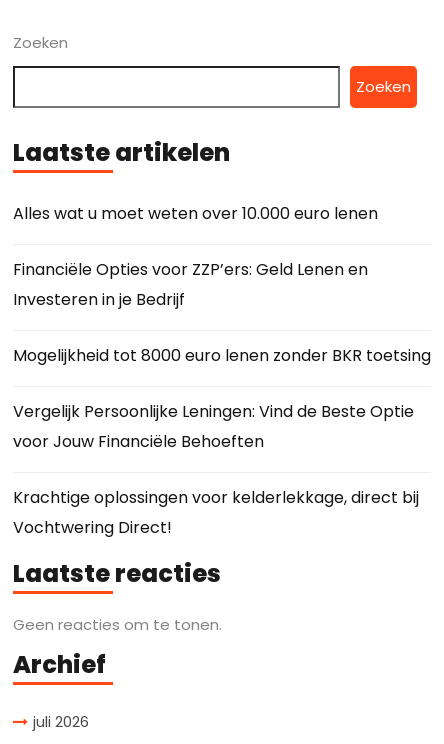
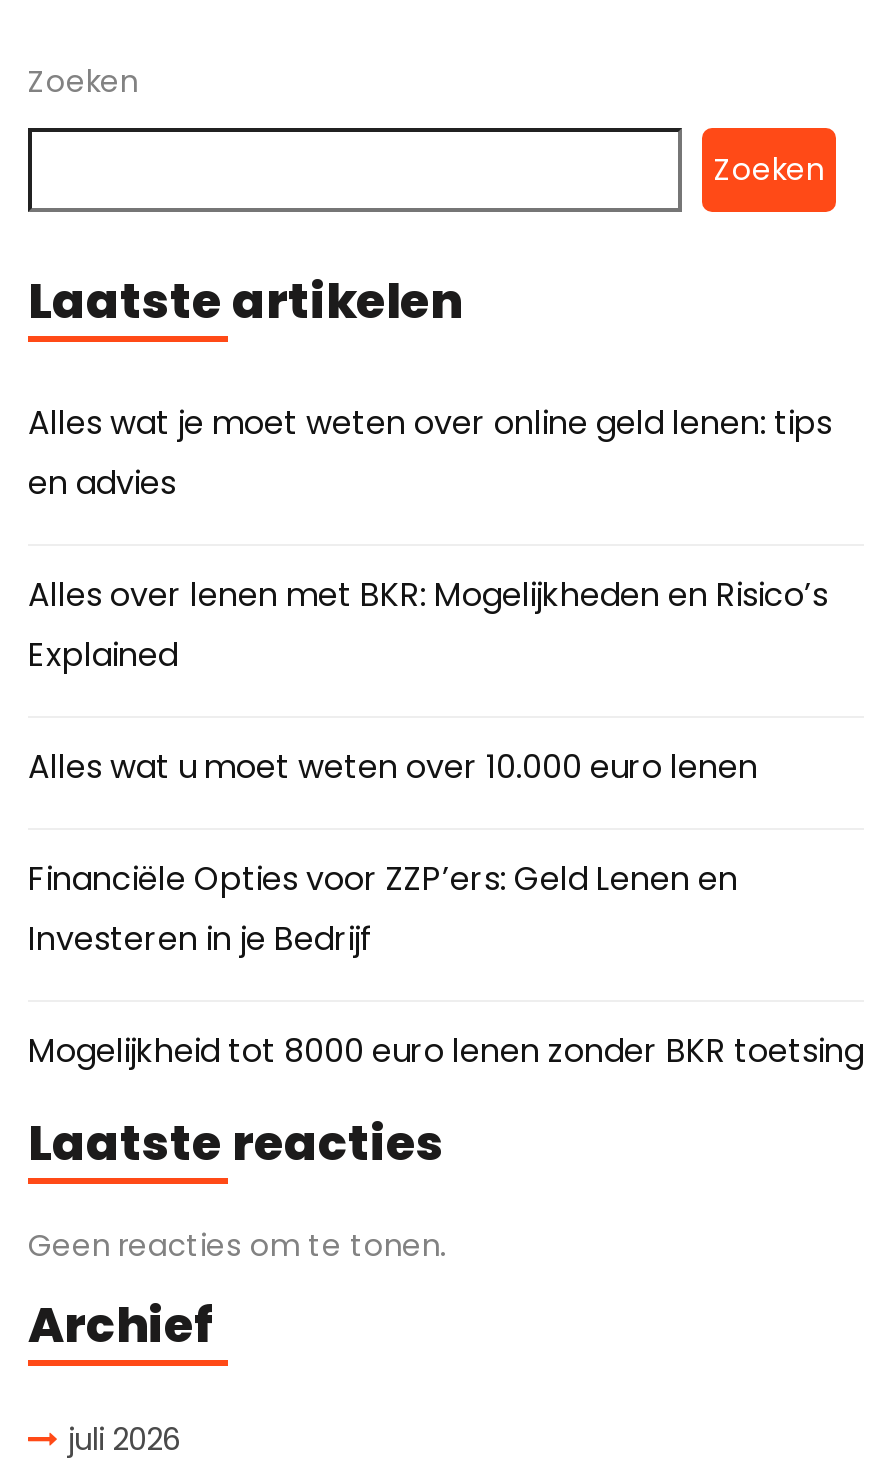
+ Alles wat je moet weten over online geld lenen: tips
+ en advies
+ Alles over lenen met BKR: Mogelijkheden en Risico’s
+ Explained

moved down: Alles wat u moet weten over 10.000 euro lenen | Financiële Opties voor ZZP’ers: Geld Lenen en | Investeren in je Bedrijf | Mogelijkheid tot 8000 euro lenen zonder BKR toetsing

- Vergelijk Persoonlijke Leningen: Vind de Beste Optie
- voor Jouw Financiële Behoeften
- Krachtige oplossingen voor kelderlekkage, direct bij
- Vochtwering Direct!
